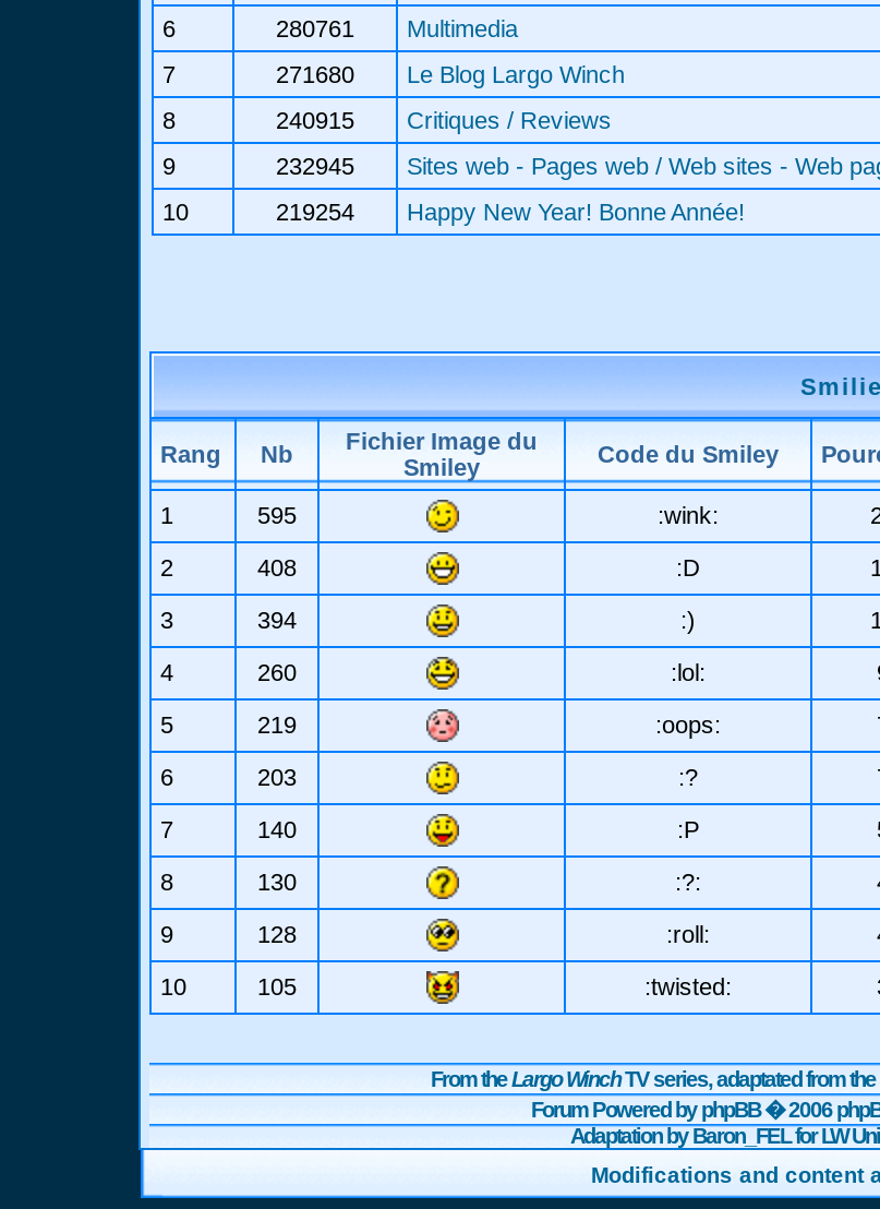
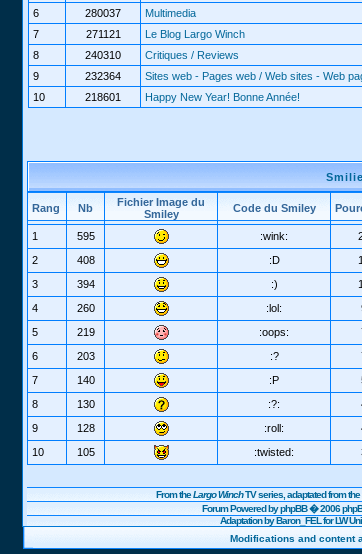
- 280761 Multimedia
+ 280037 Multimedia

- 271680
+ 271121

- 240915 Critiques / Reviews
+ 240310 Critiques / Reviews

- 232945
+ 232364

- 219254 Happy New Year! Bonne Année!
+ 218601 Happy New Year! Bonne Année!
